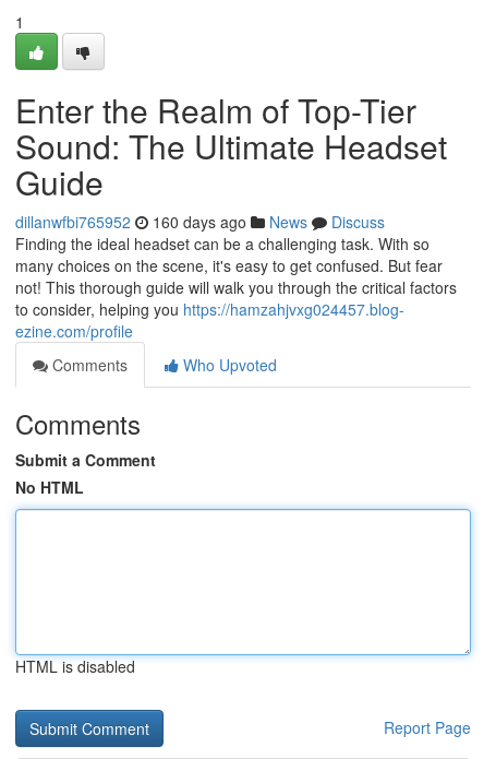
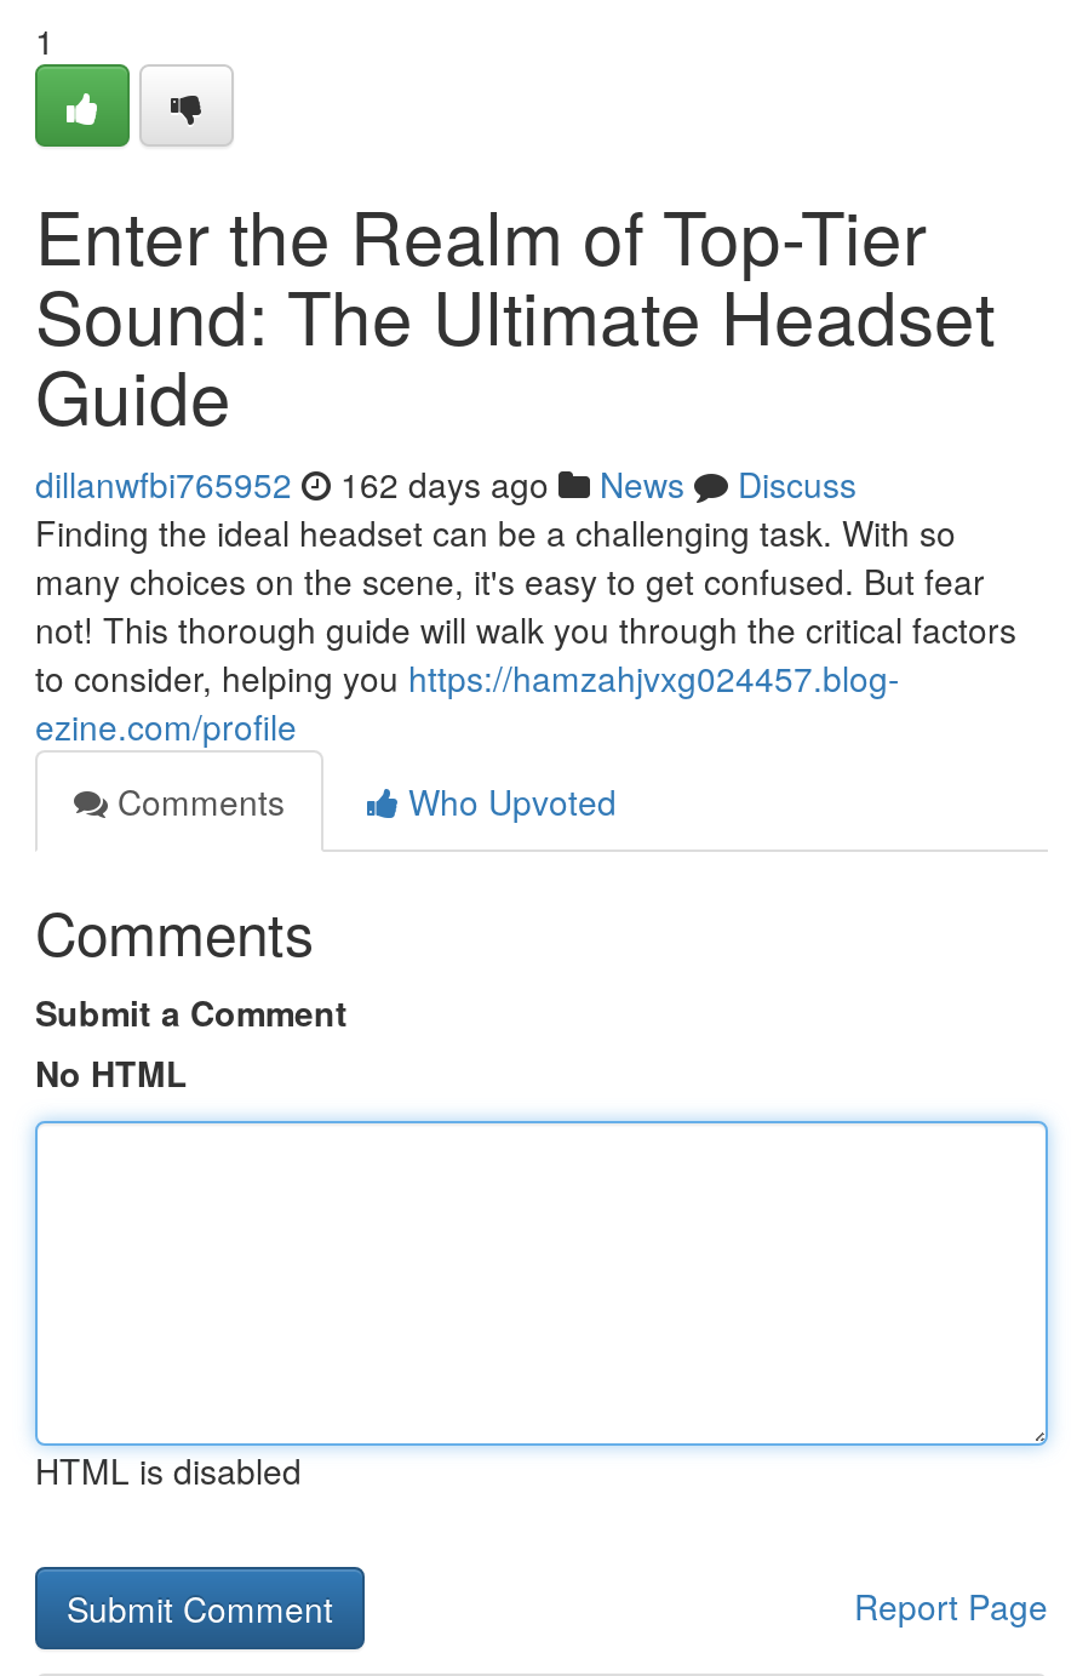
- dillanwfbi765952 160 days ago News Discuss
+ dillanwfbi765952 162 days ago News Discuss
